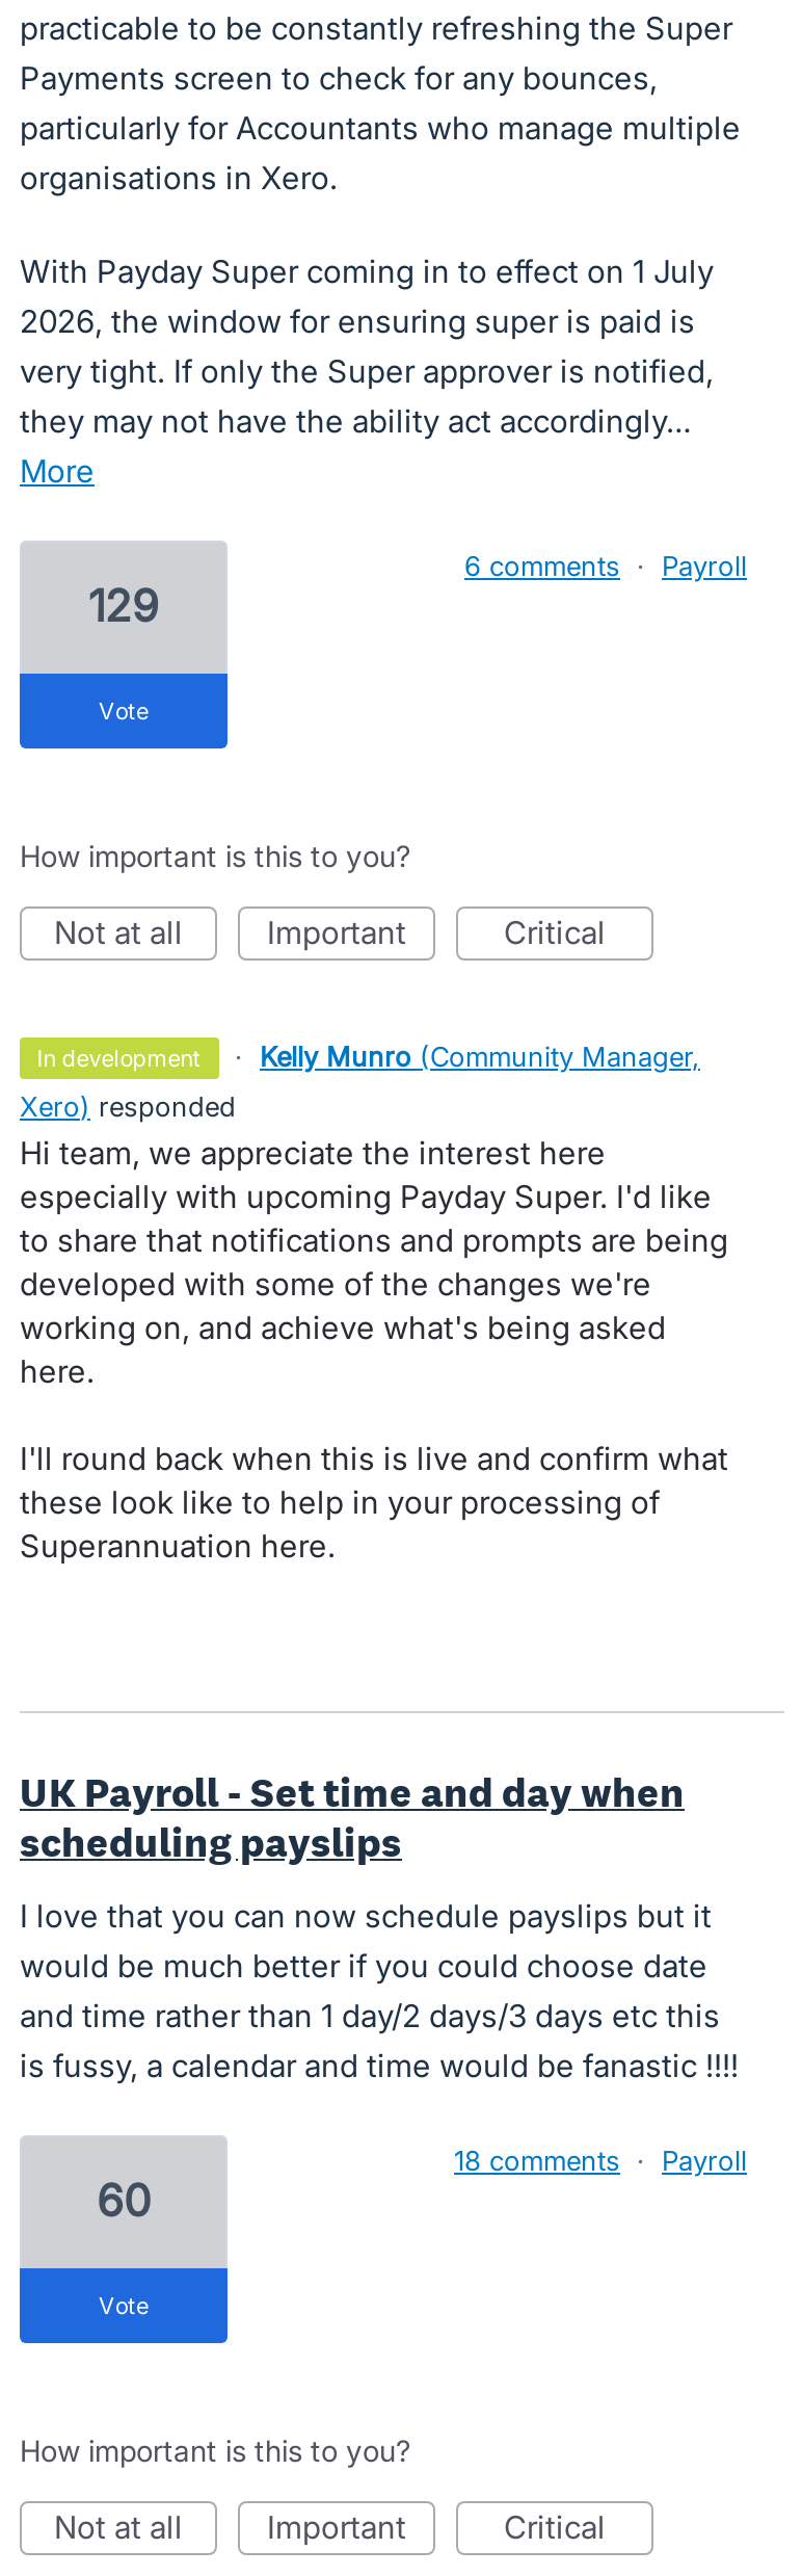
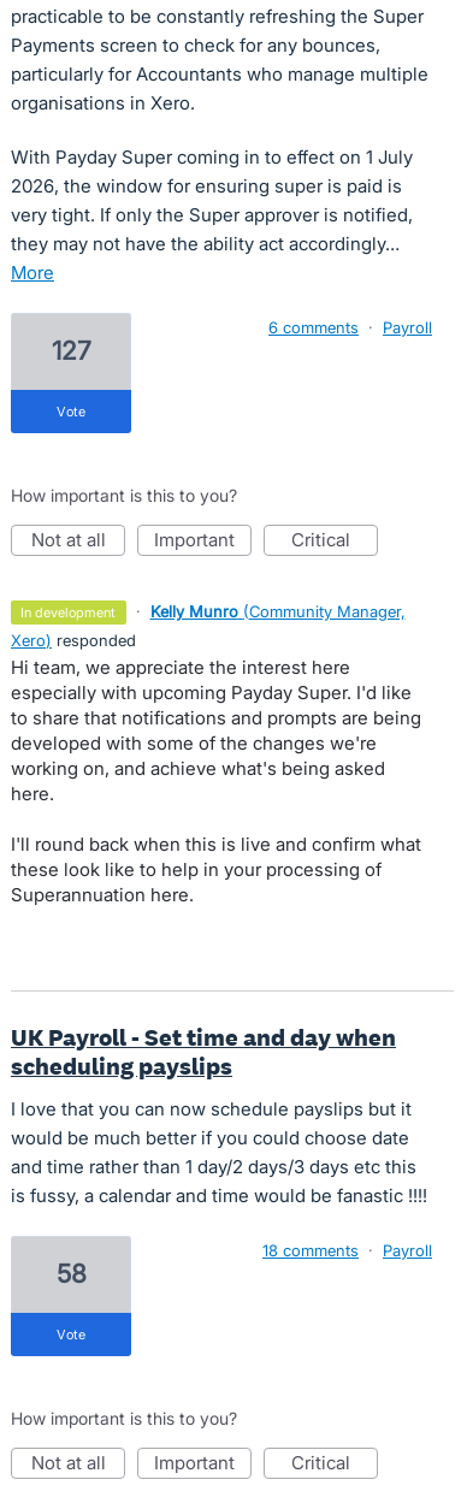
- 129
+ 127

- 60
+ 58
